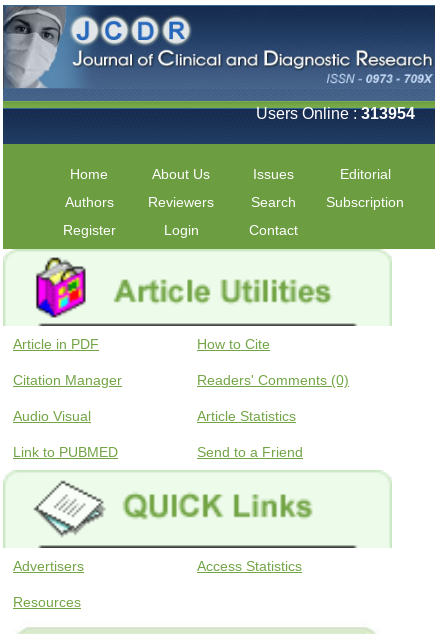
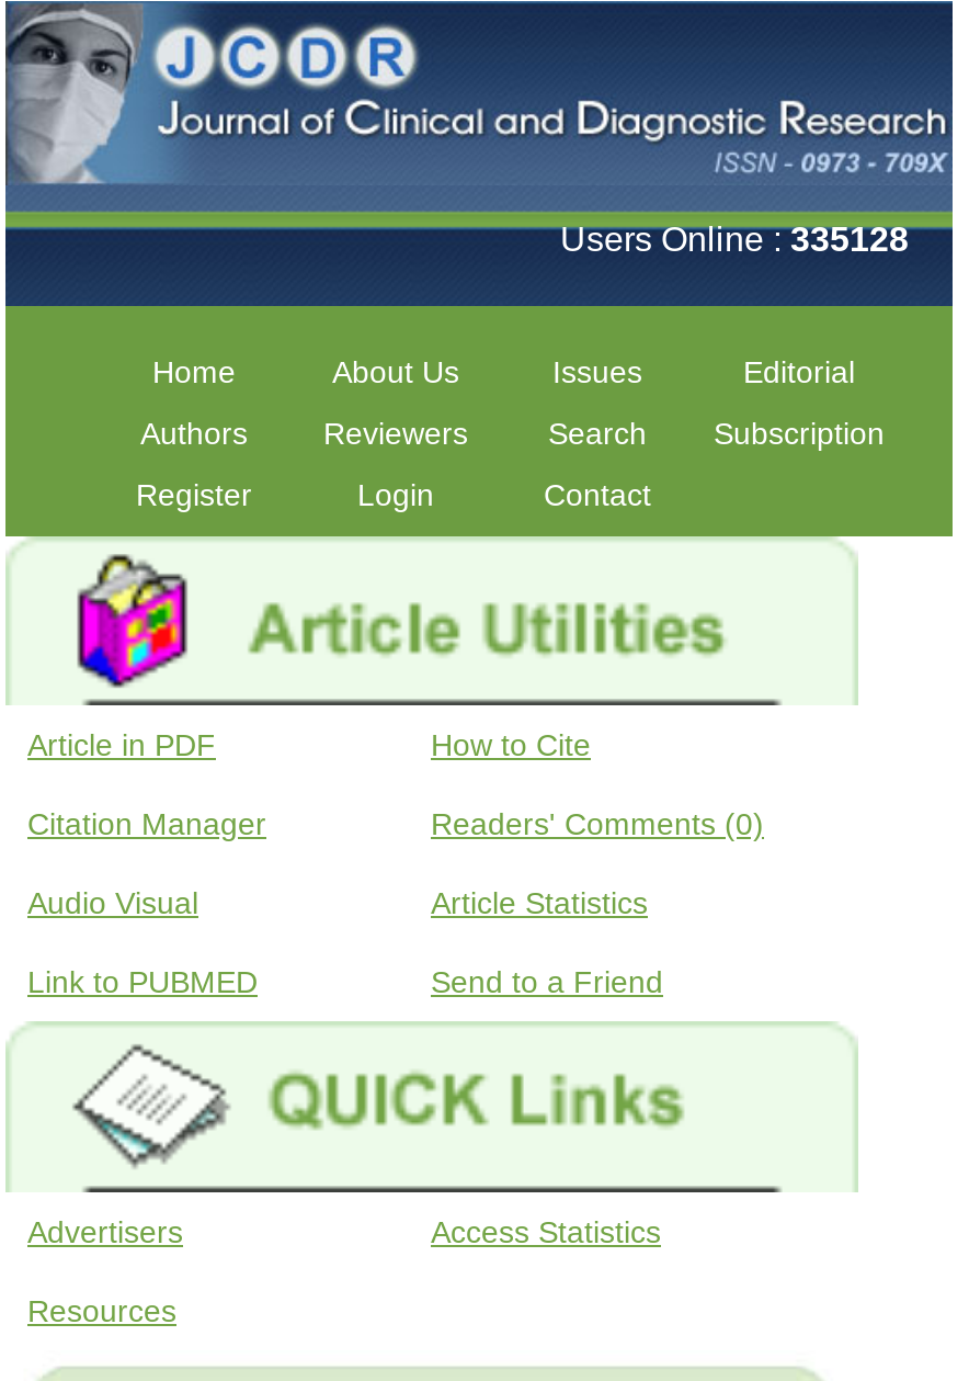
- Users Online :313954
+ Users Online :335128
